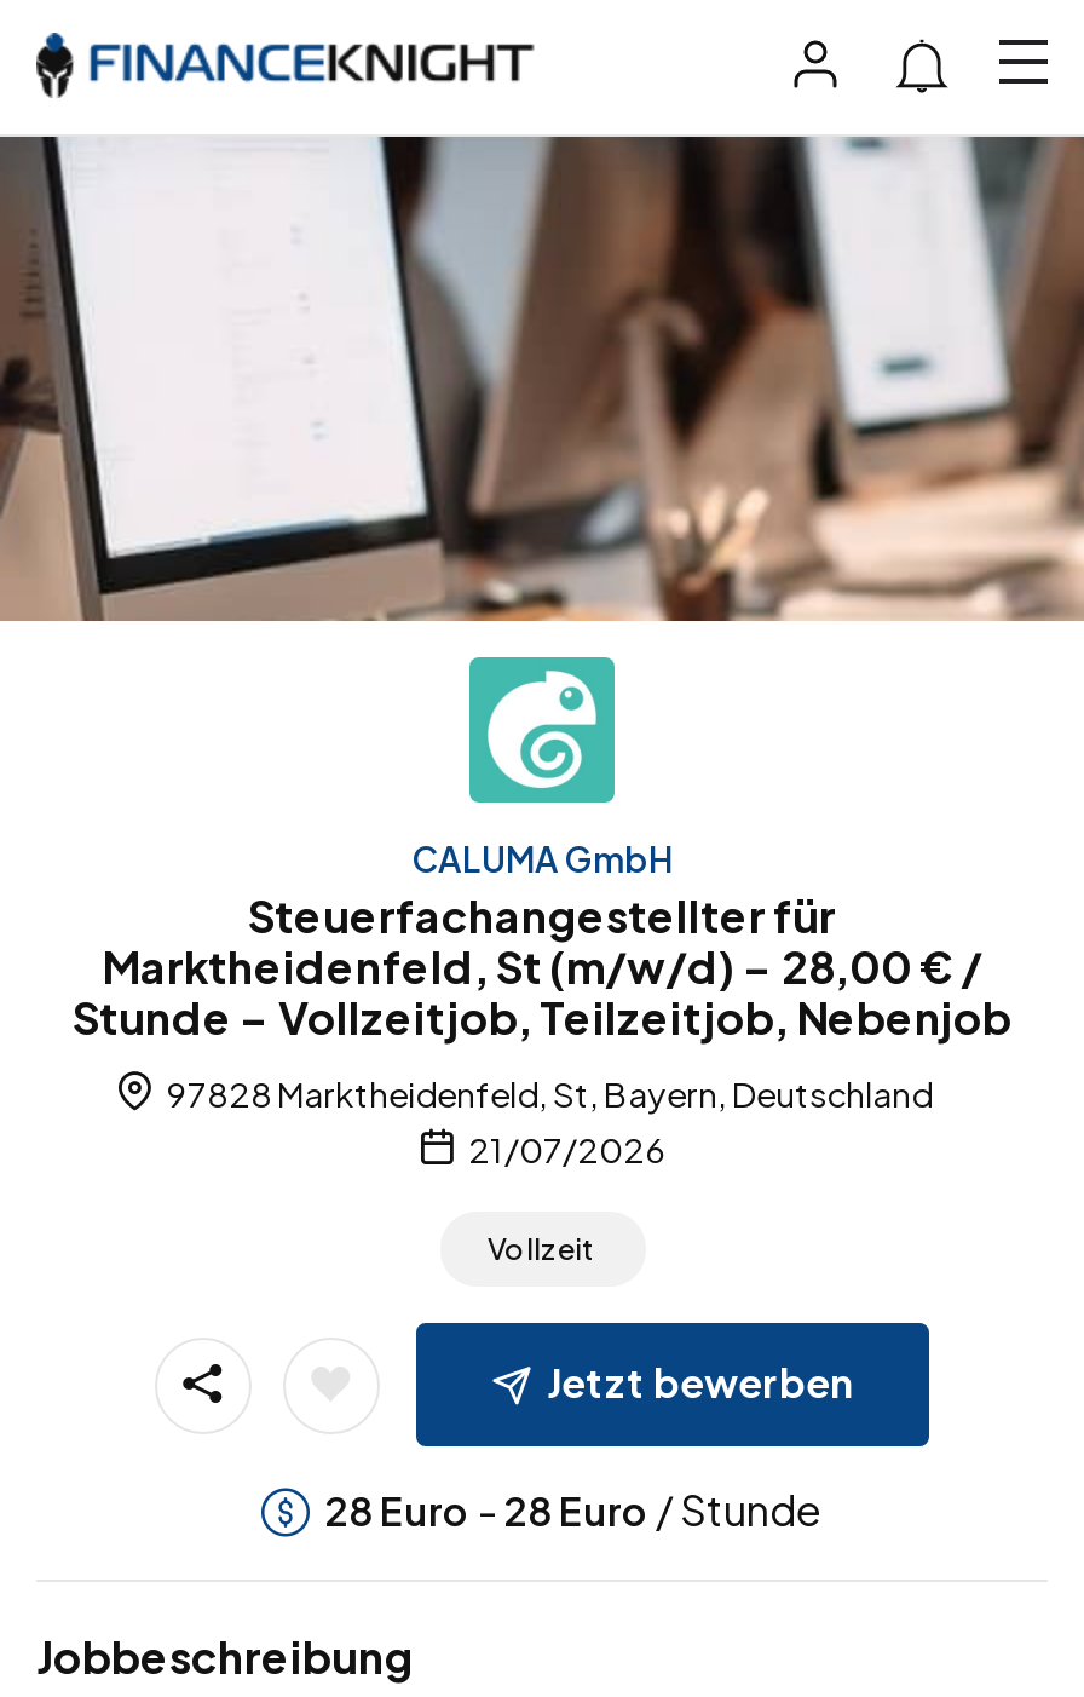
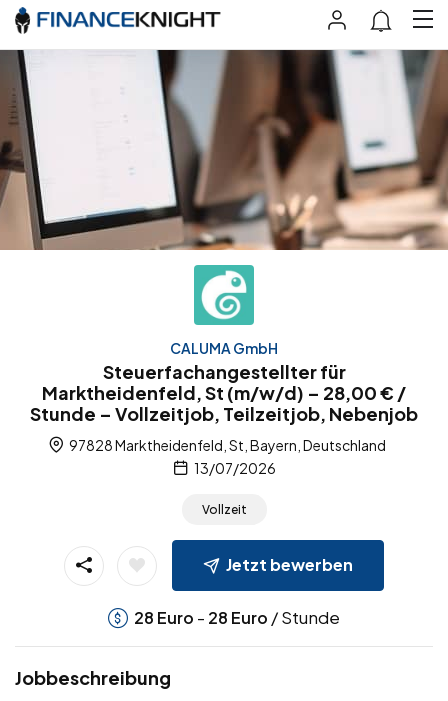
- 21/07/2026
+ 13/07/2026
